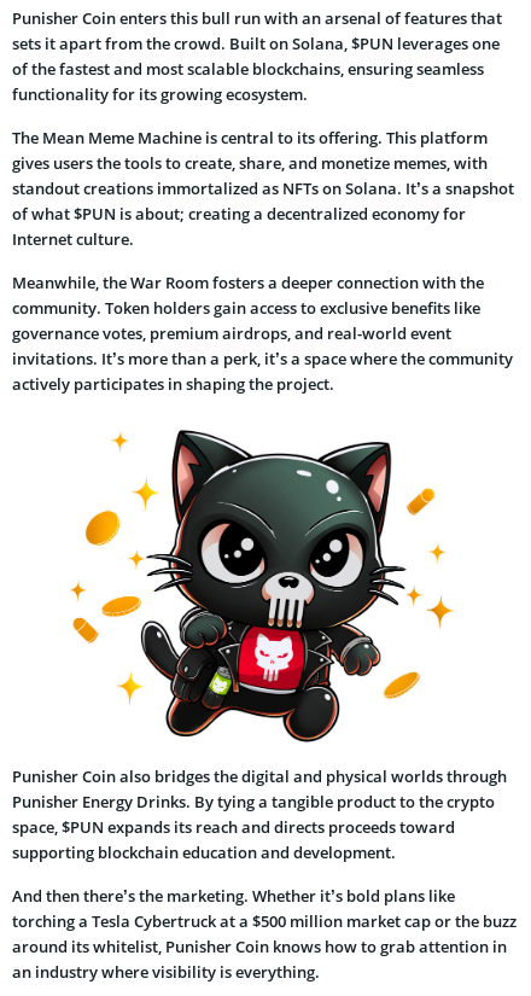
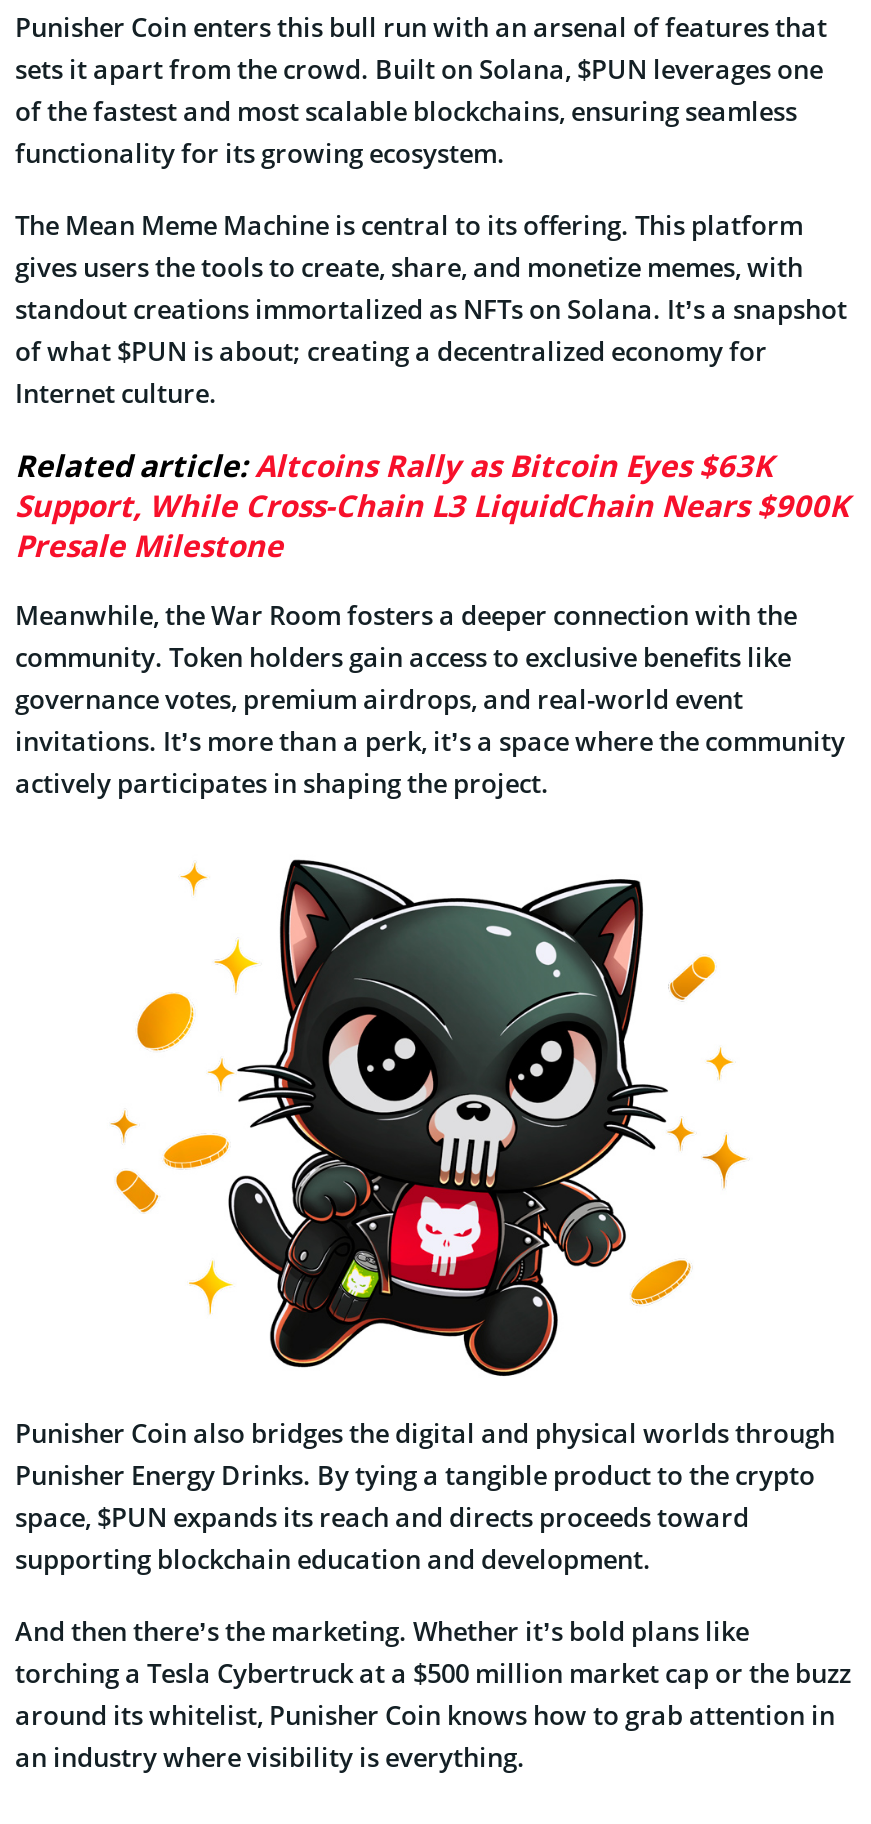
+ Related article:Altcoins Rally as Bitcoin Eyes $63K
+ Support, While Cross-Chain L3 LiquidChain Nears $900K
+ Presale Milestone
